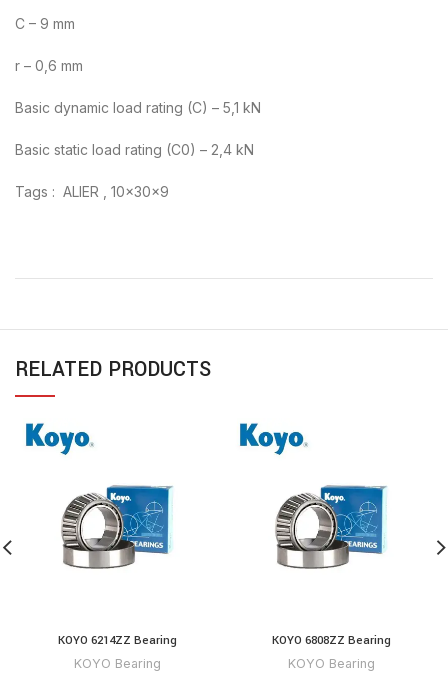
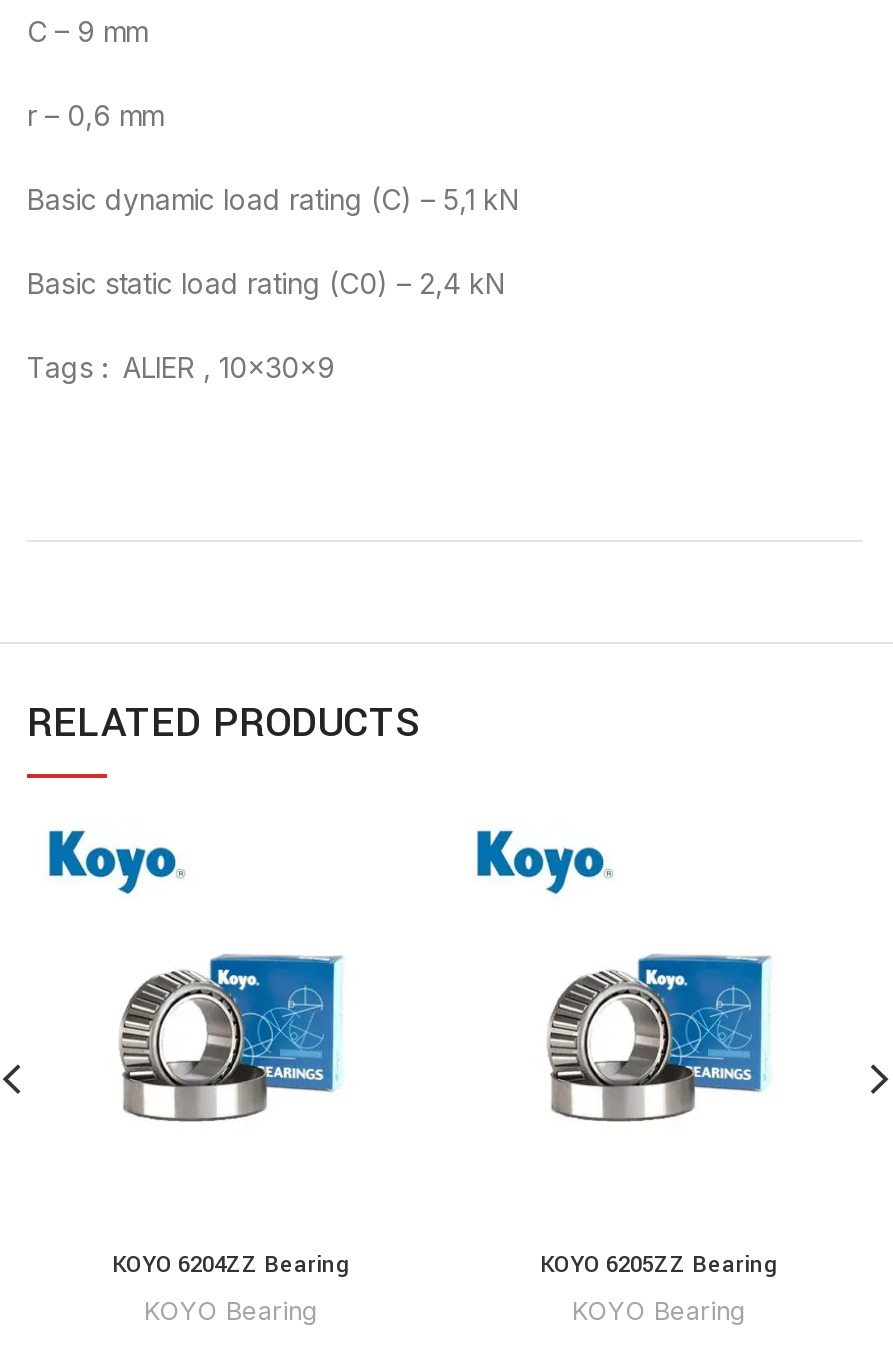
- KOYO 6214ZZ Bearing
+ KOYO 6204ZZ Bearing

- KOYO 6808ZZ Bearing
+ KOYO 6205ZZ Bearing
